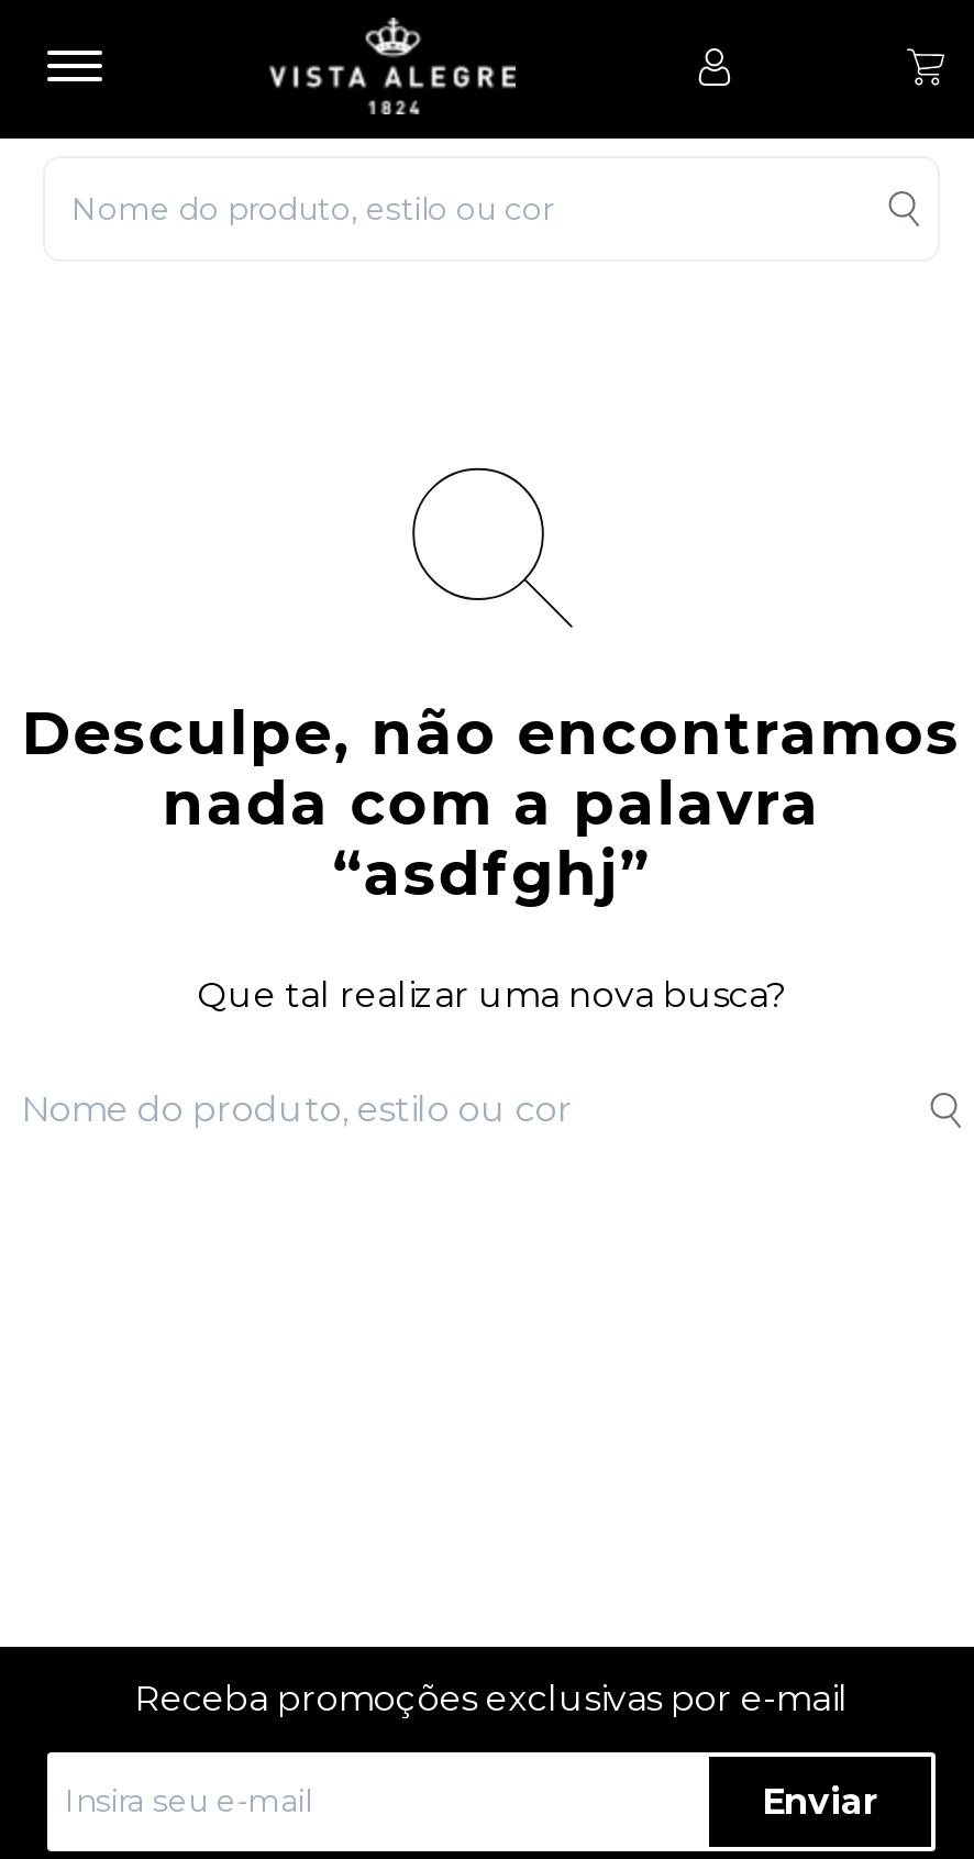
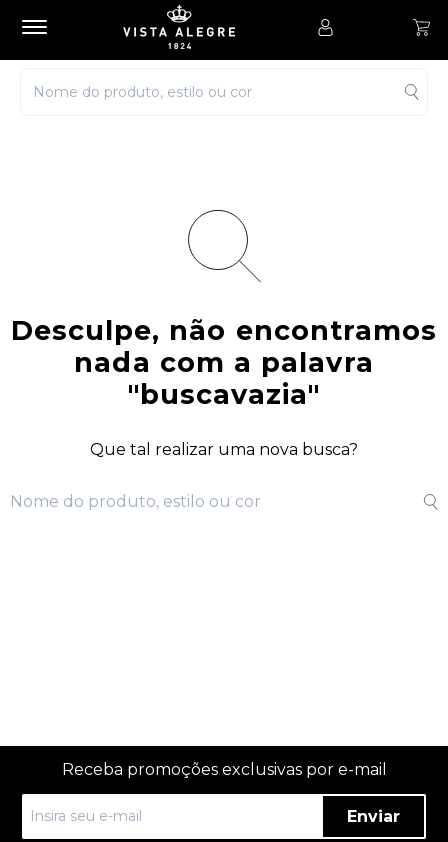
- “asdfghj”
+ "buscavazia"
